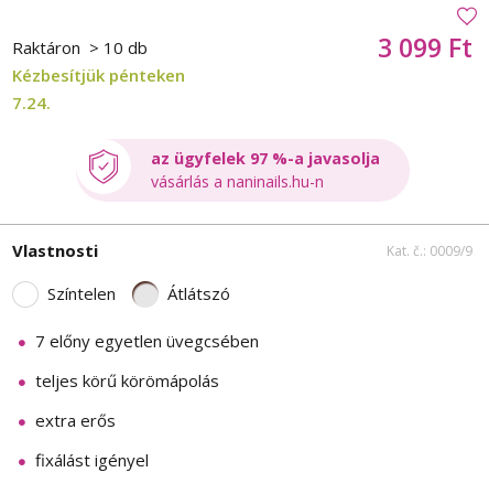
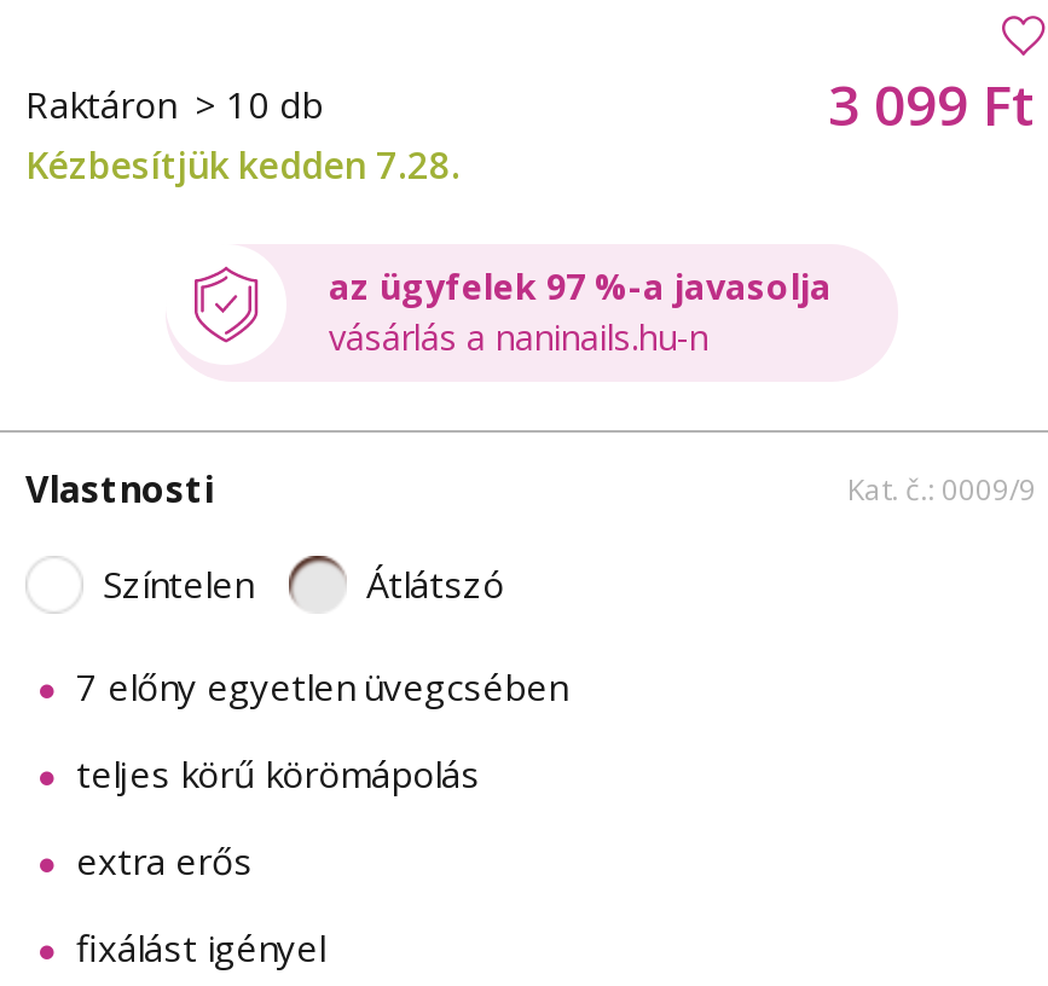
- Kézbesítjük pénteken
- 7.24.
+ Kézbesítjük kedden 7.28.
